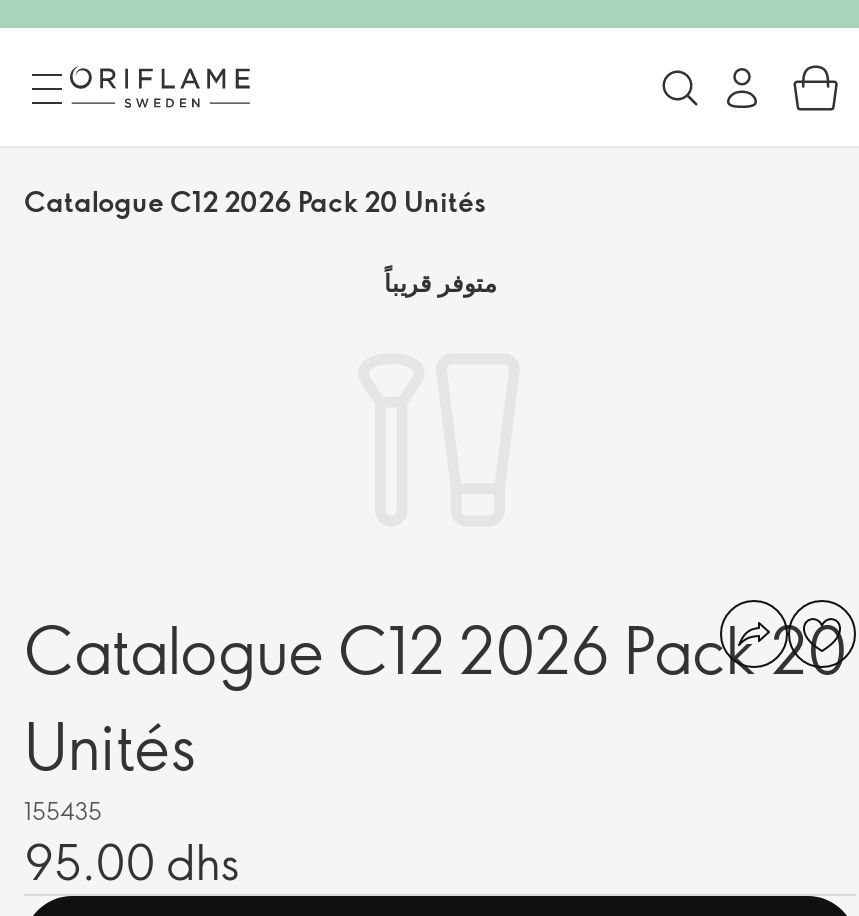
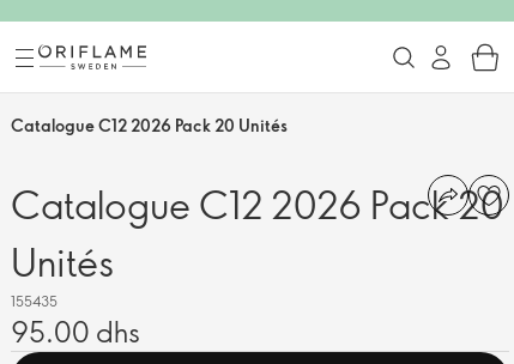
- متوفر قريباً
